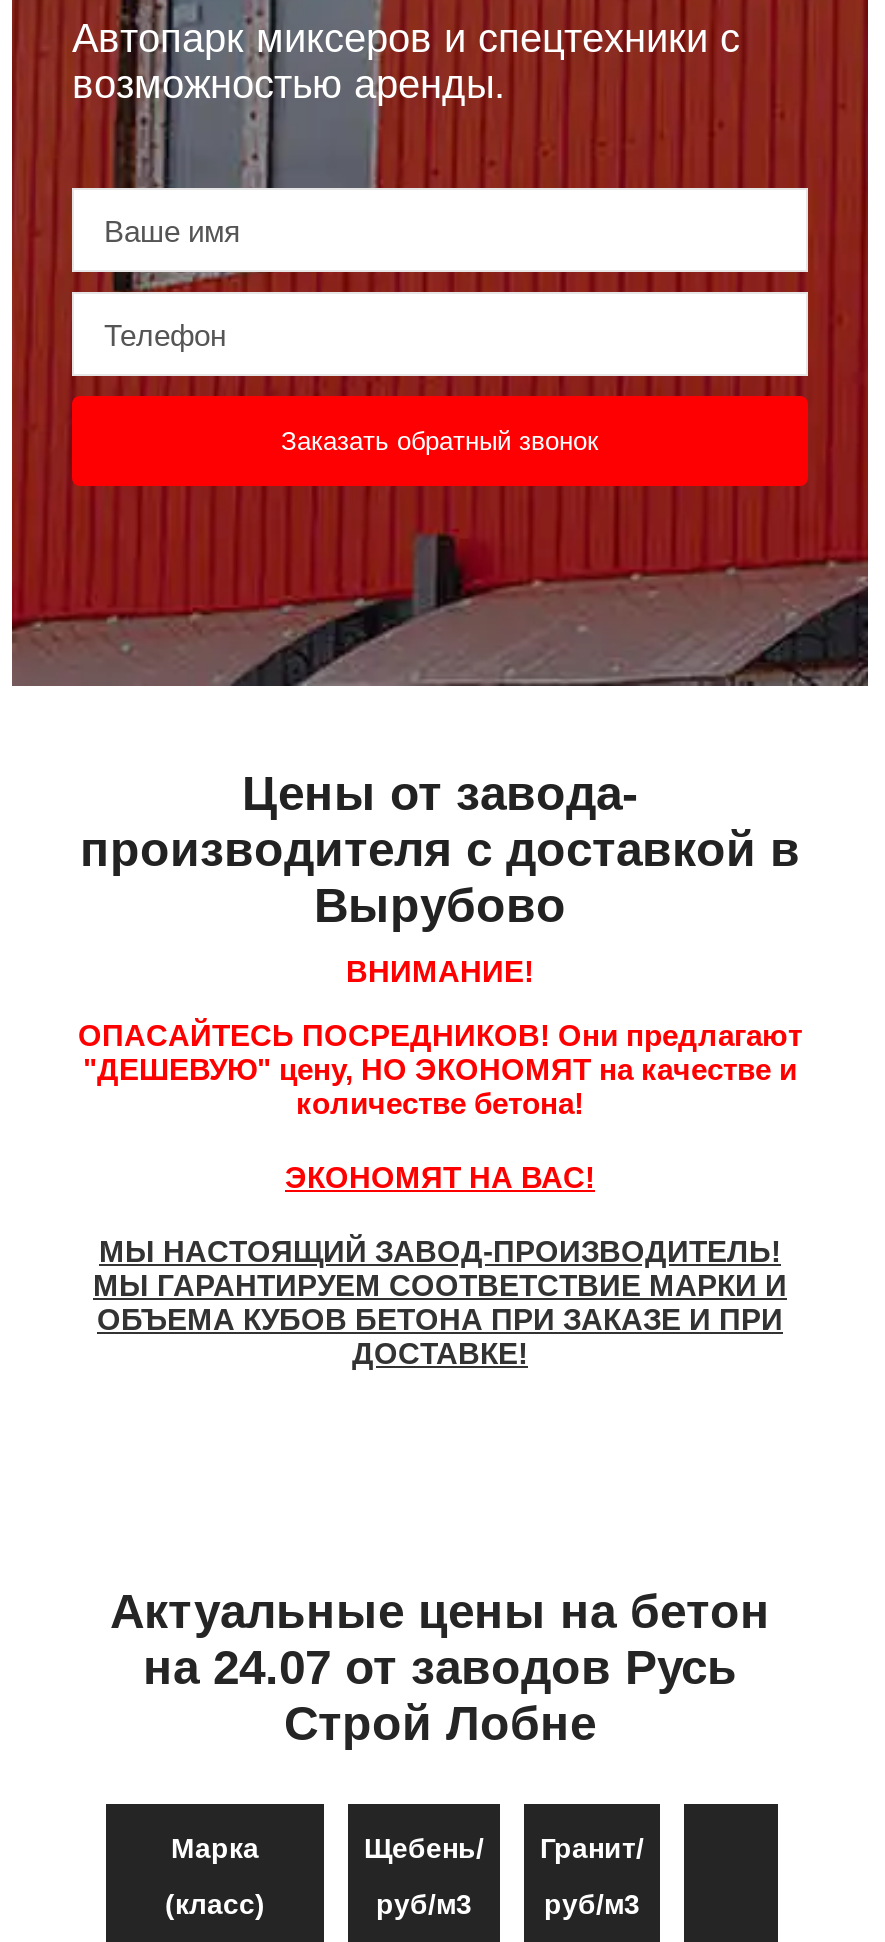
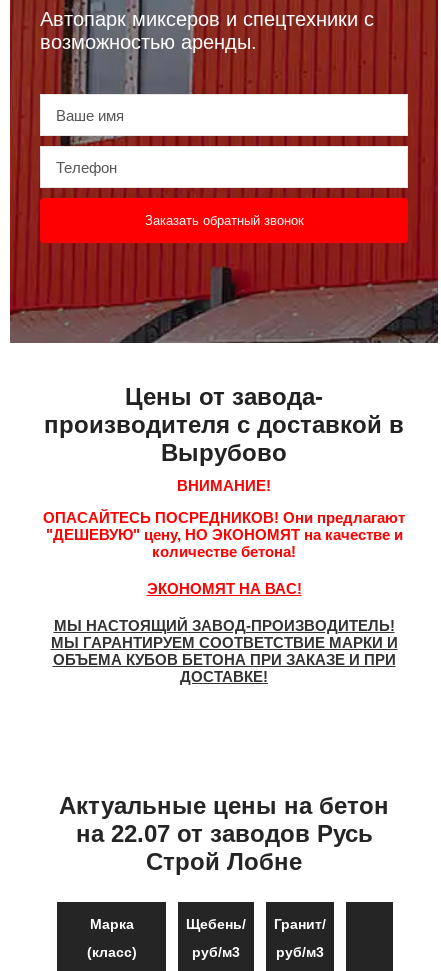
- на 24.07 от заводов Русь
+ на 22.07 от заводов Русь
